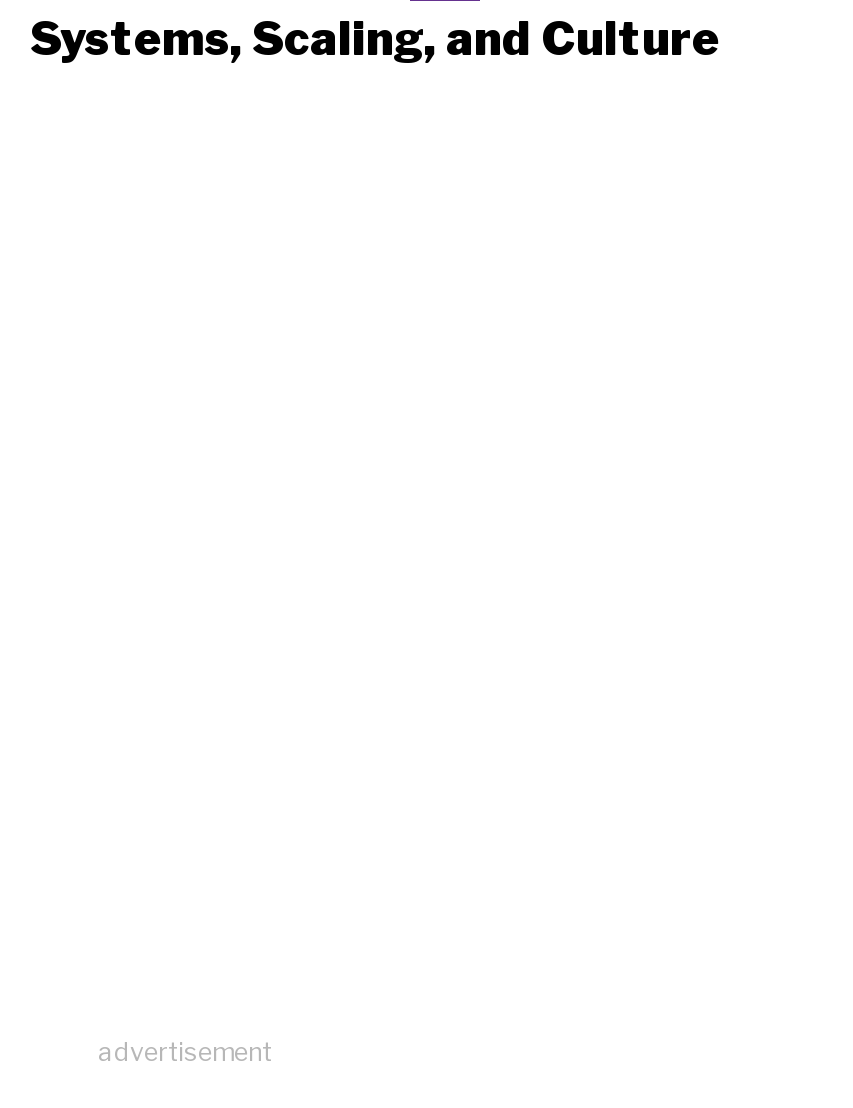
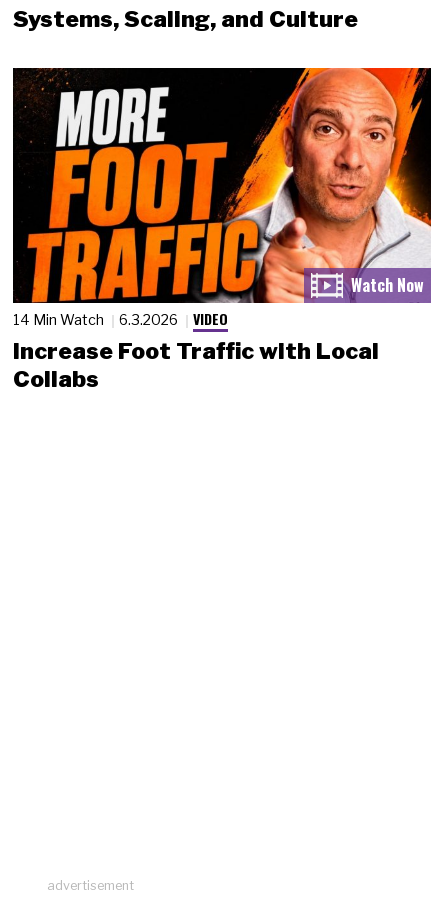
+ [image]
+ 14 Min Watch
+ 6.3.2026
+ VIDEO
+ Increase Foot Traffic with Local
+ Collabs
